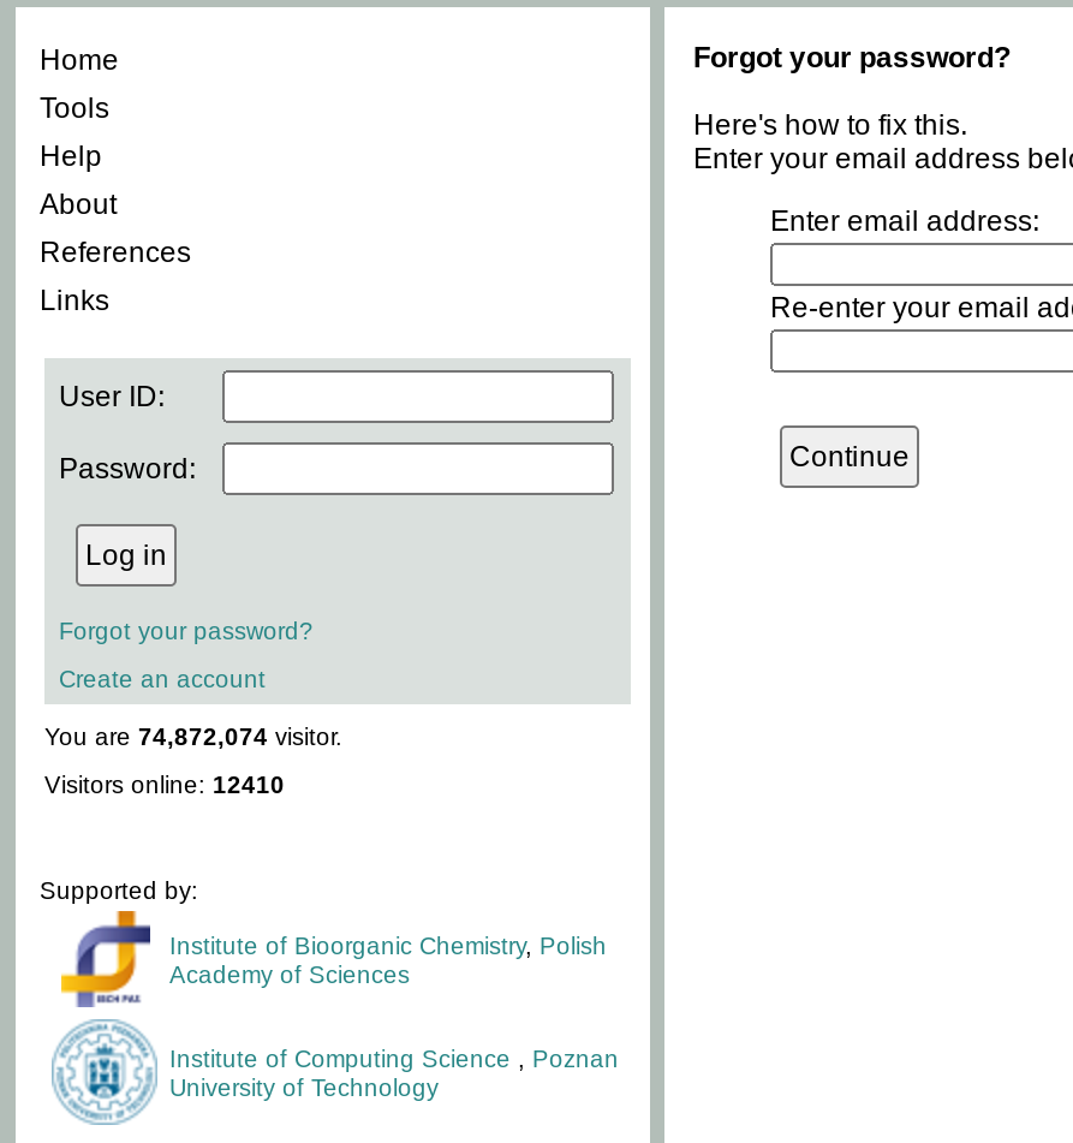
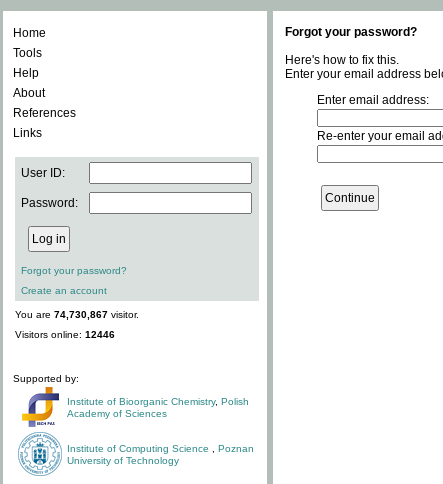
- You are 74,872,074 visitor.
+ You are 74,730,867 visitor.

- Visitors online: 12410
+ Visitors online: 12446
